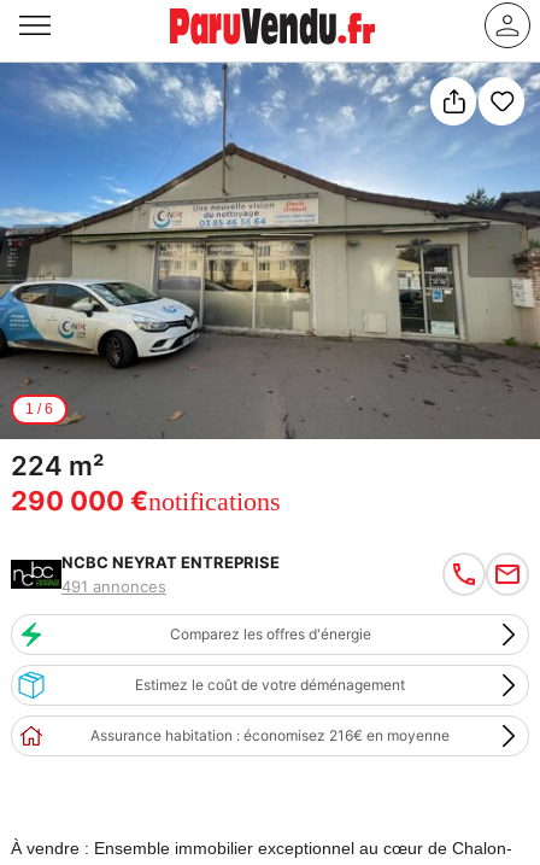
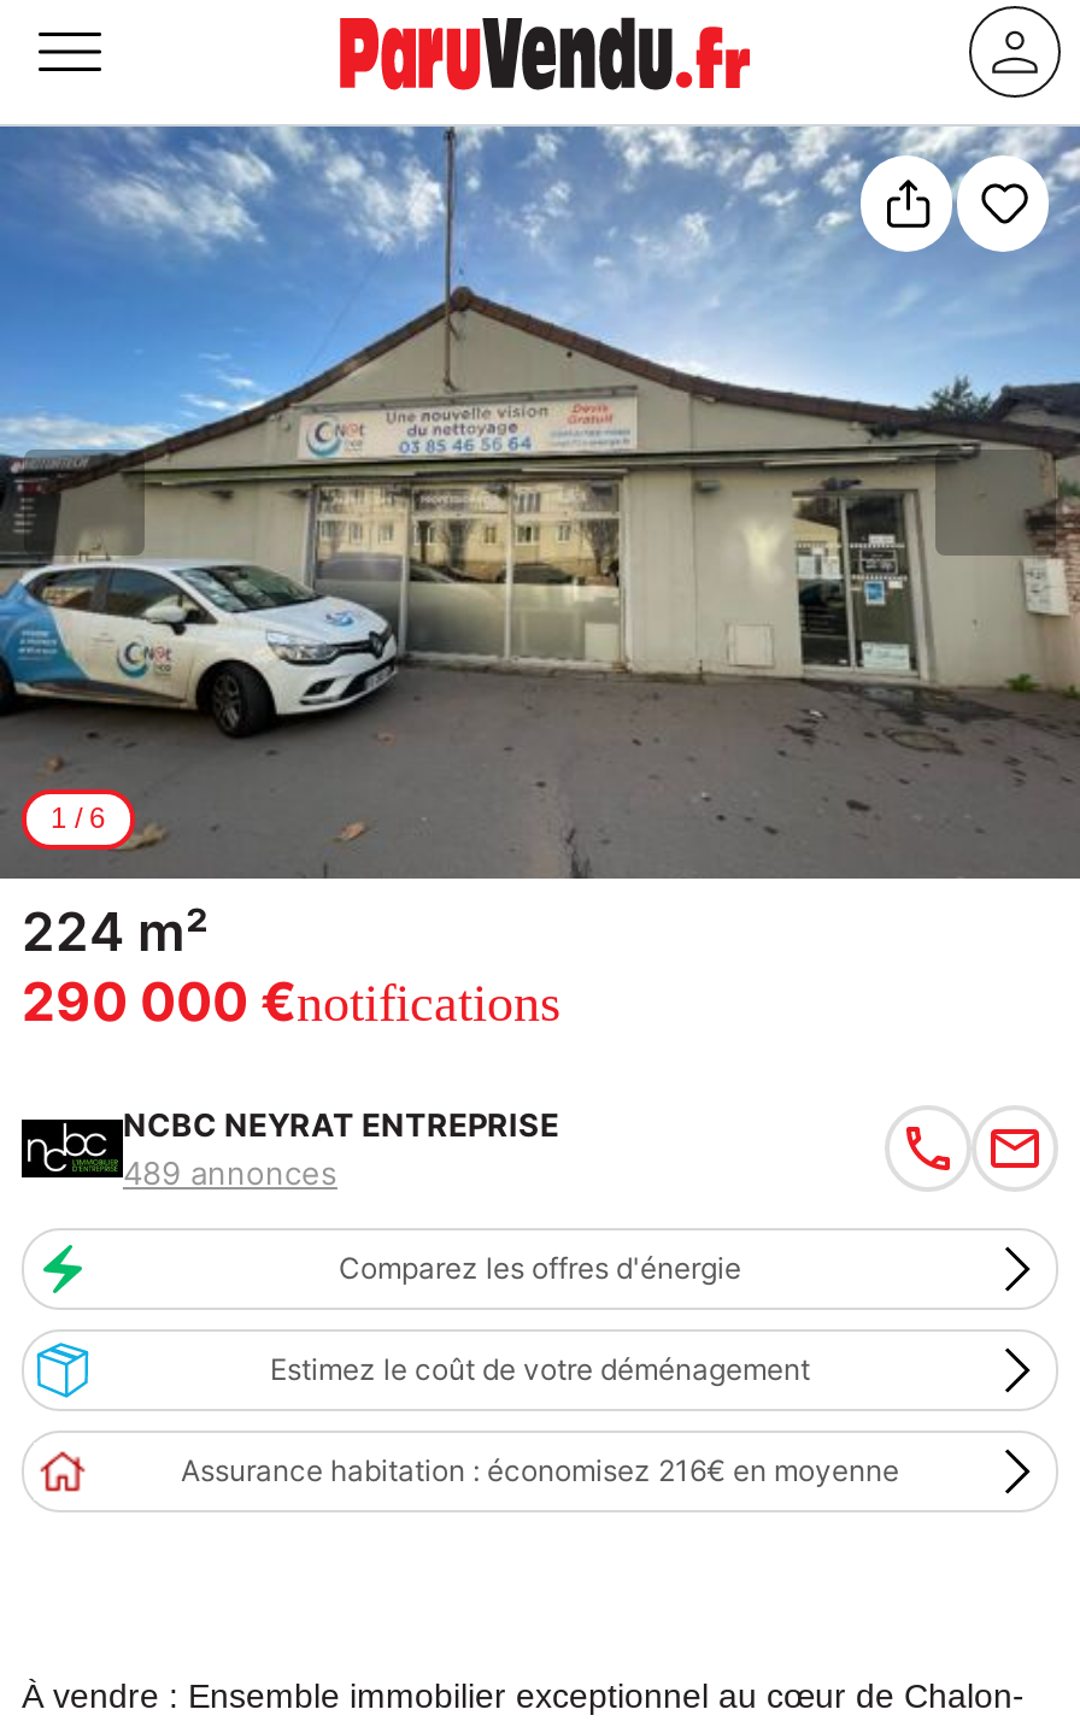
- 491 annonces
+ 489 annonces
